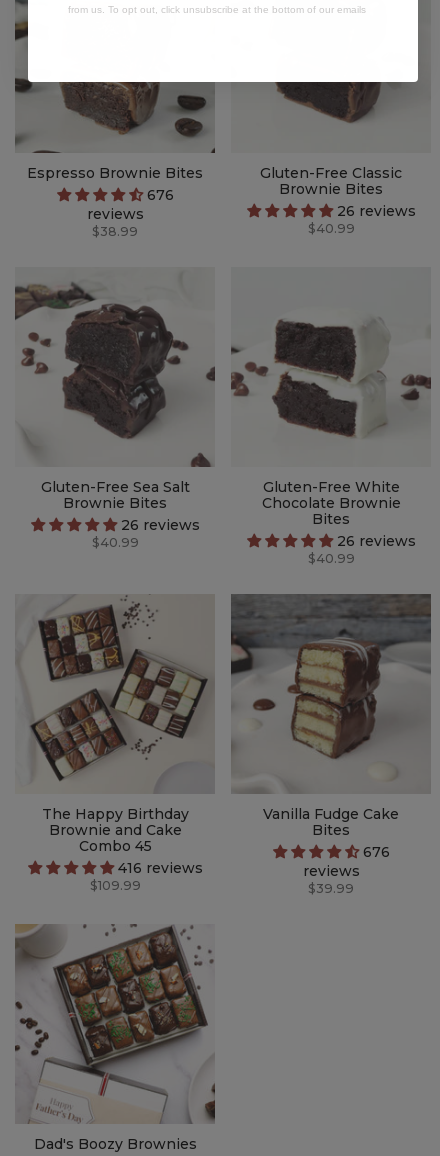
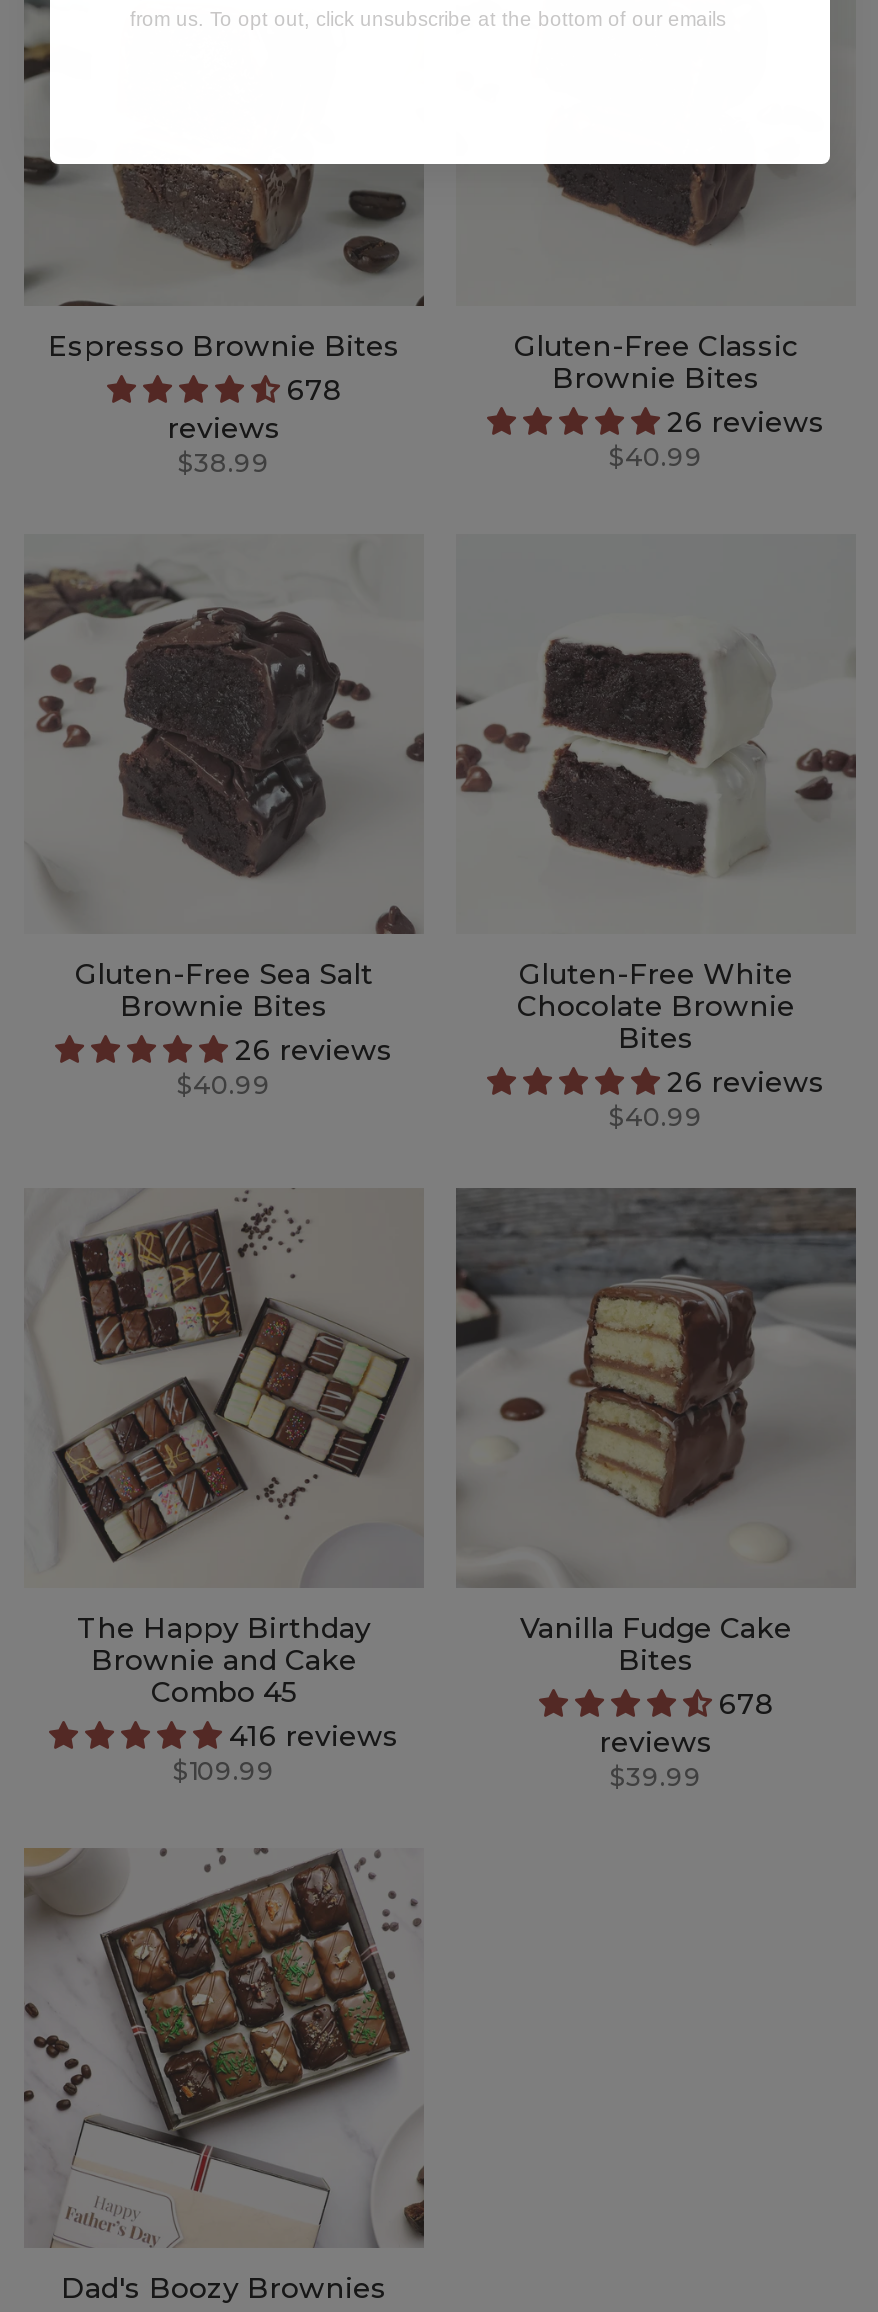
- 676
+ 678

- 676
+ 678
